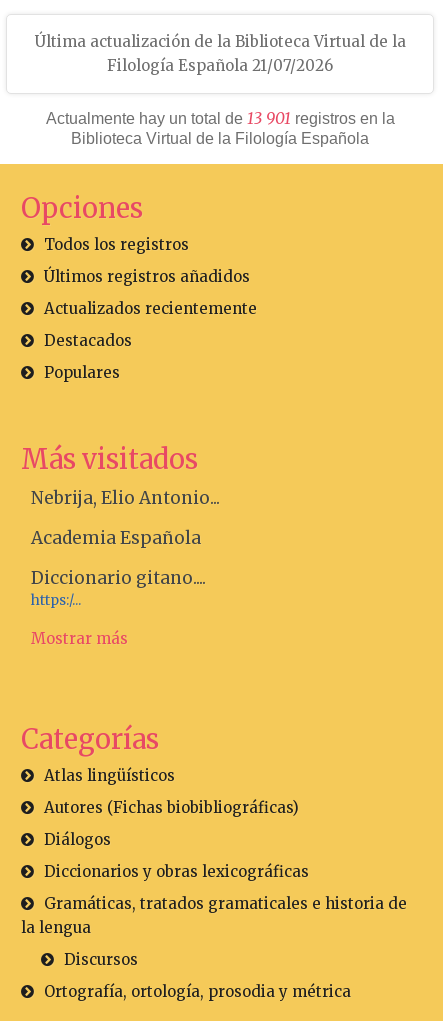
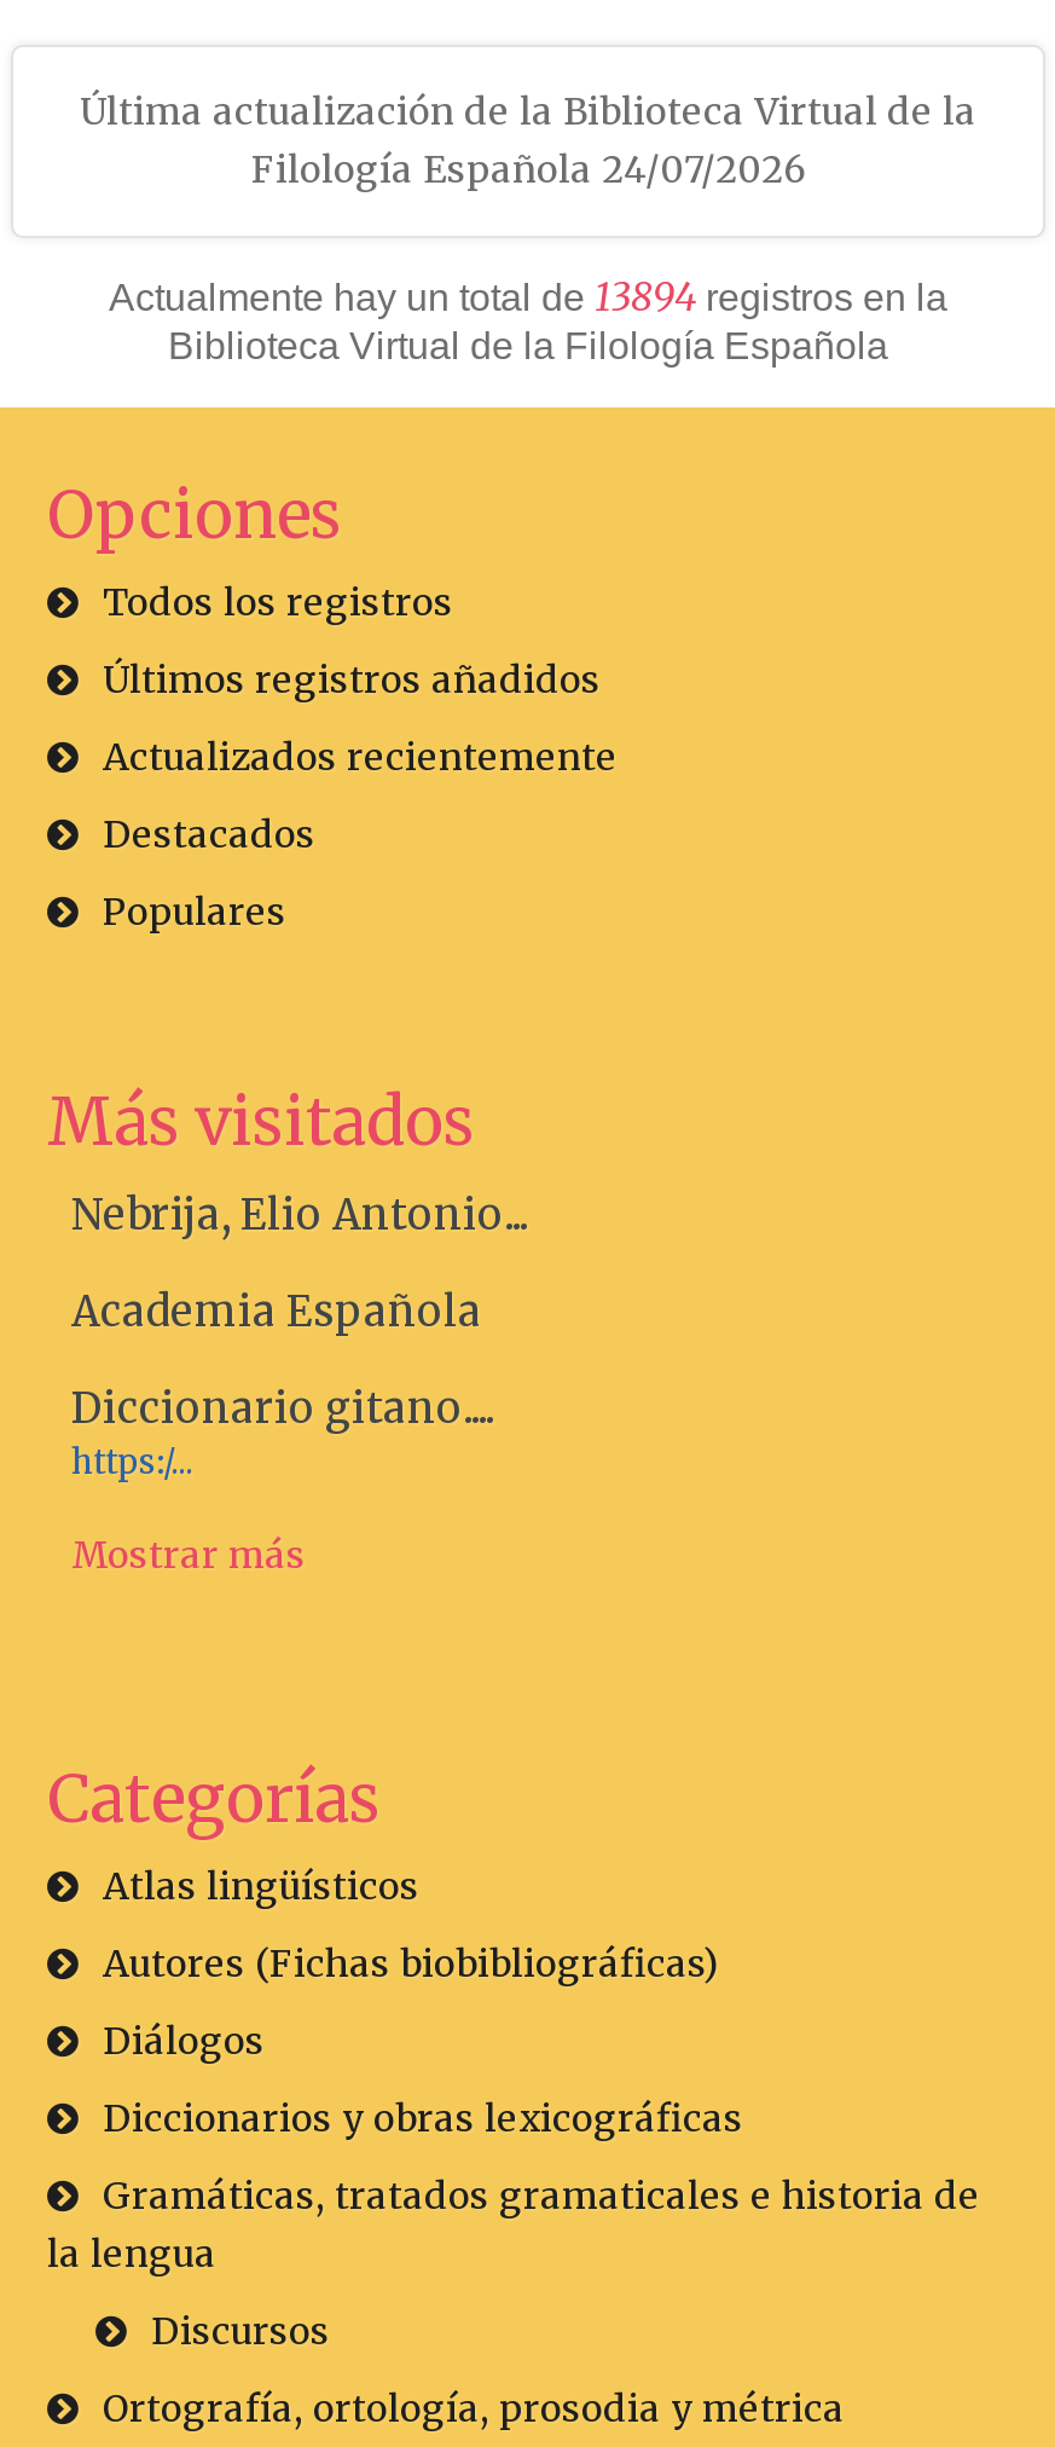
- Filología Española 21/07/2026
+ Filología Española 24/07/2026

- Actualmente hay un total de 13 901 registros en la
+ Actualmente hay un total de 13894 registros en la
